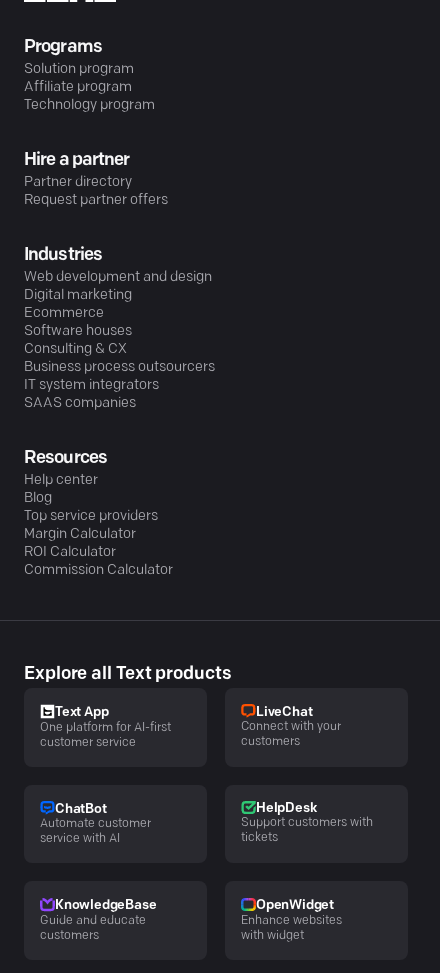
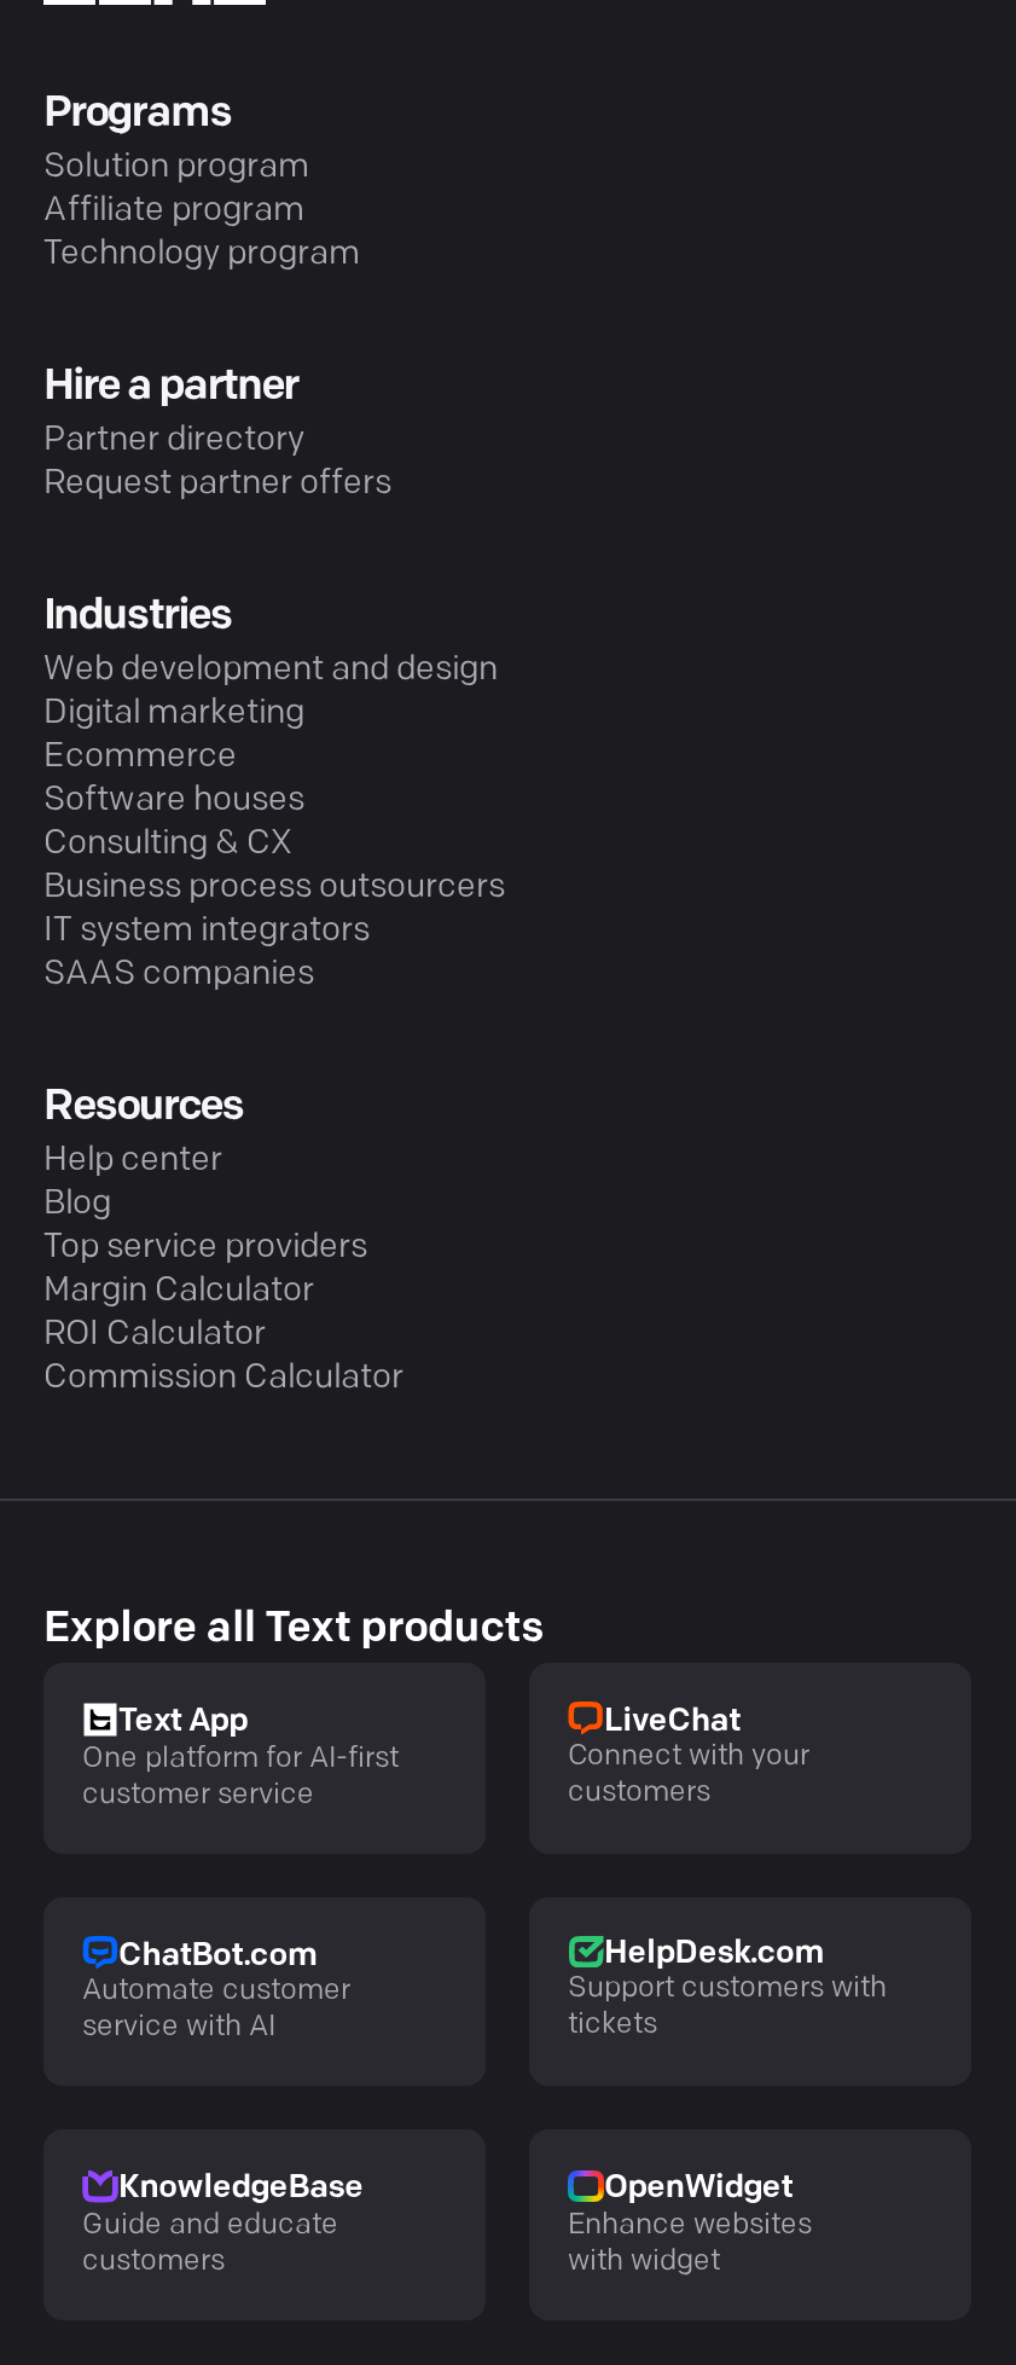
- ChatBot
+ ChatBot.com

- HelpDesk
+ HelpDesk.com
